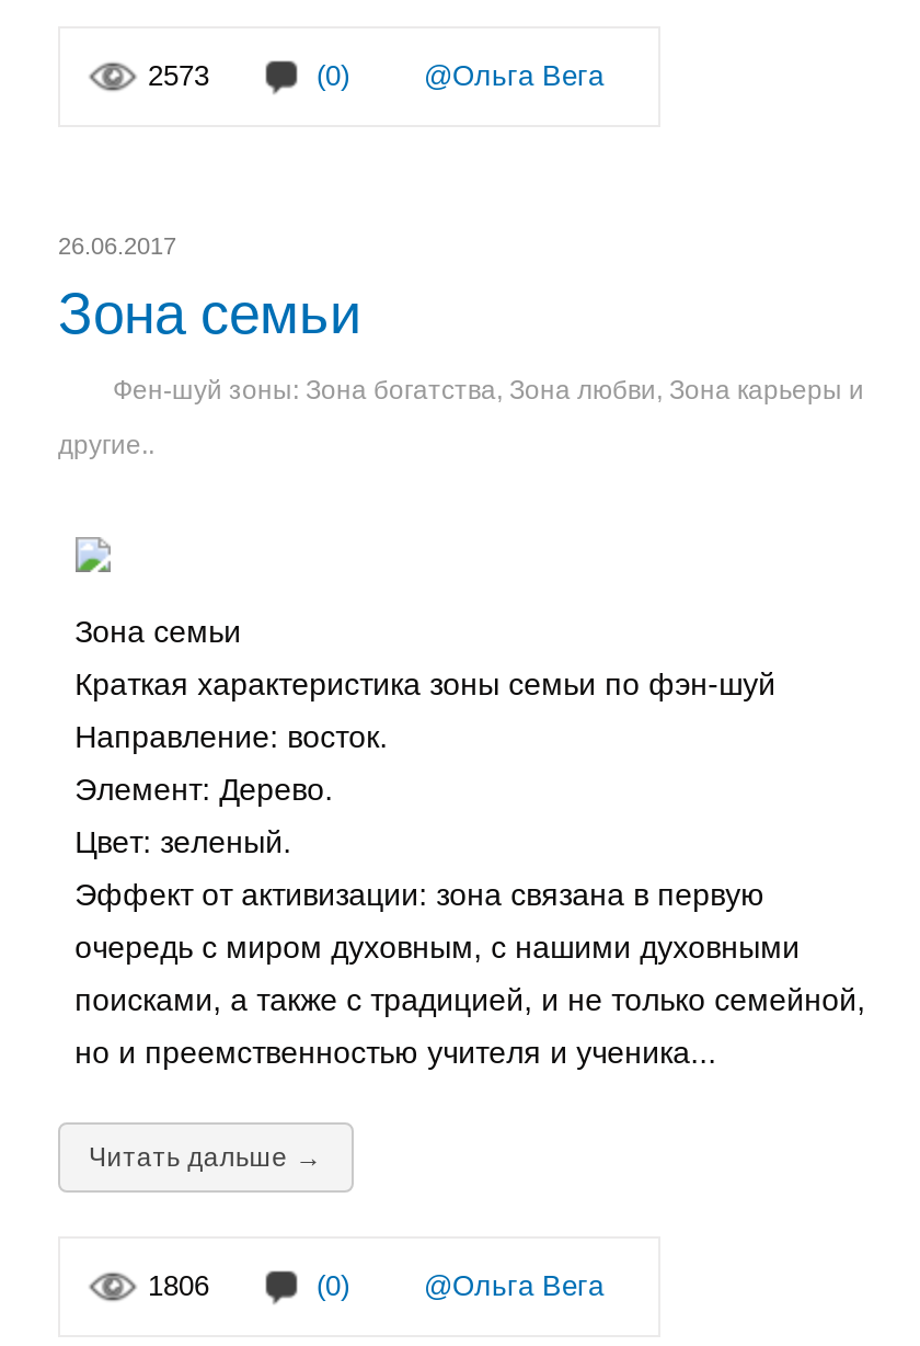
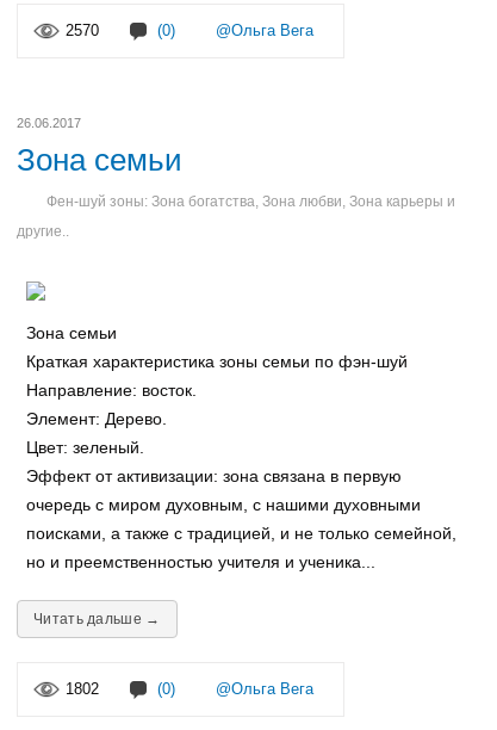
- 2573
+ 2570

- 1806
+ 1802
